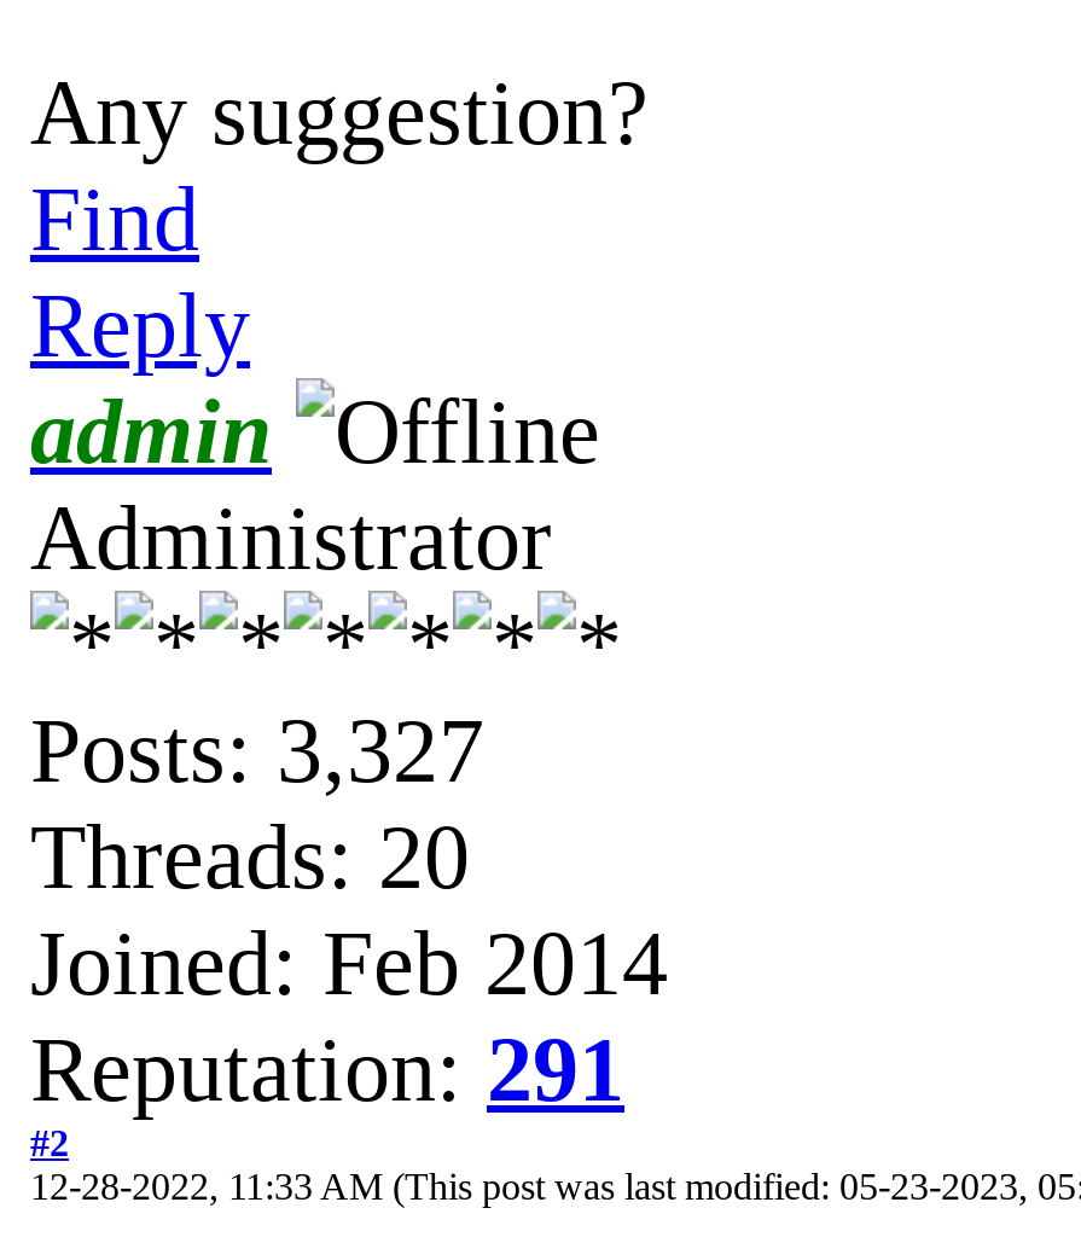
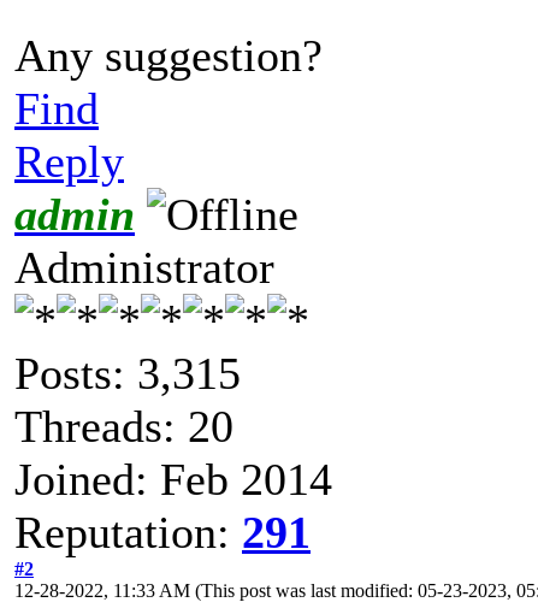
- Posts: 3,327
+ Posts: 3,315
